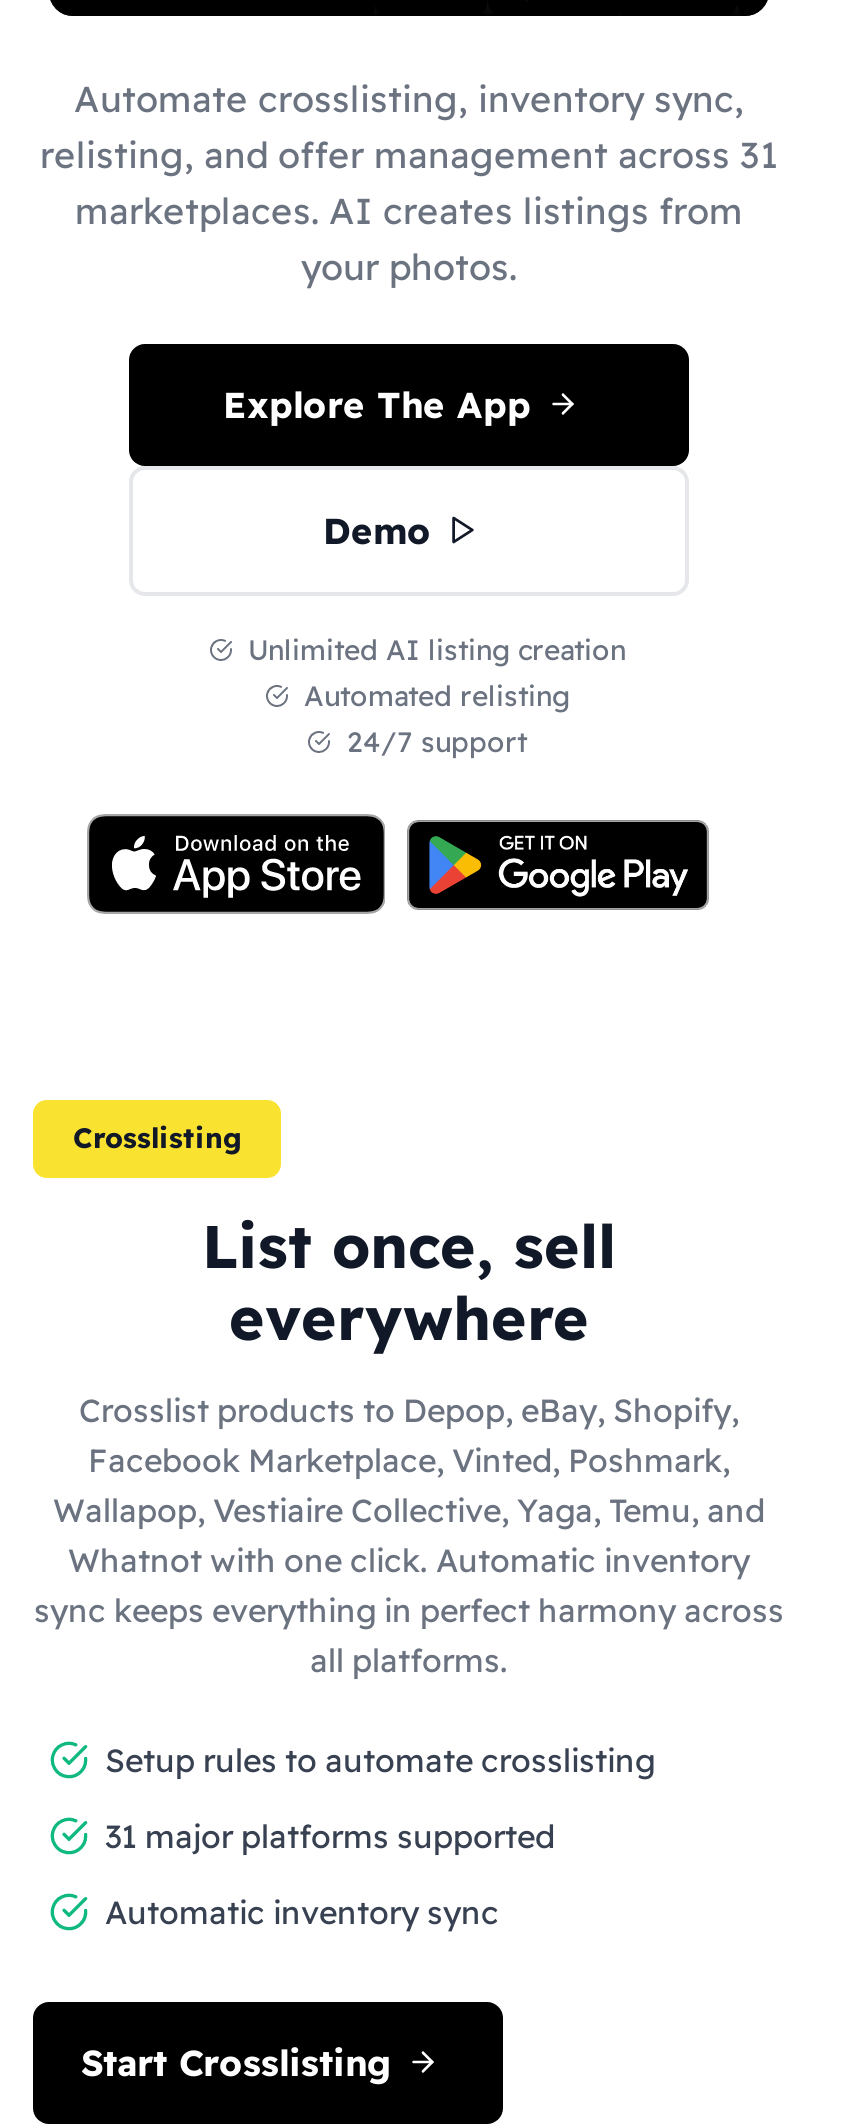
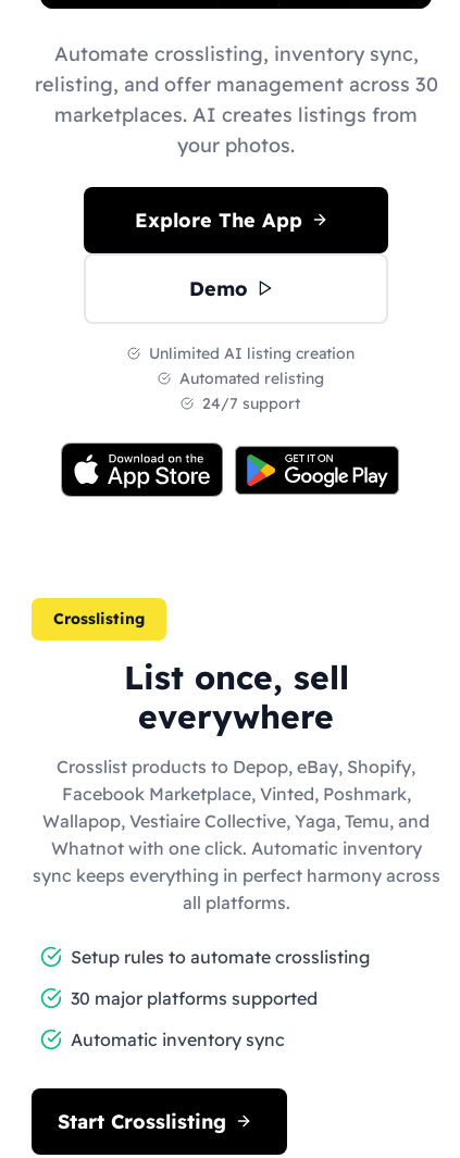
- relisting, and offer management across 31
+ relisting, and offer management across 30

- 31 major platforms supported
+ 30 major platforms supported
